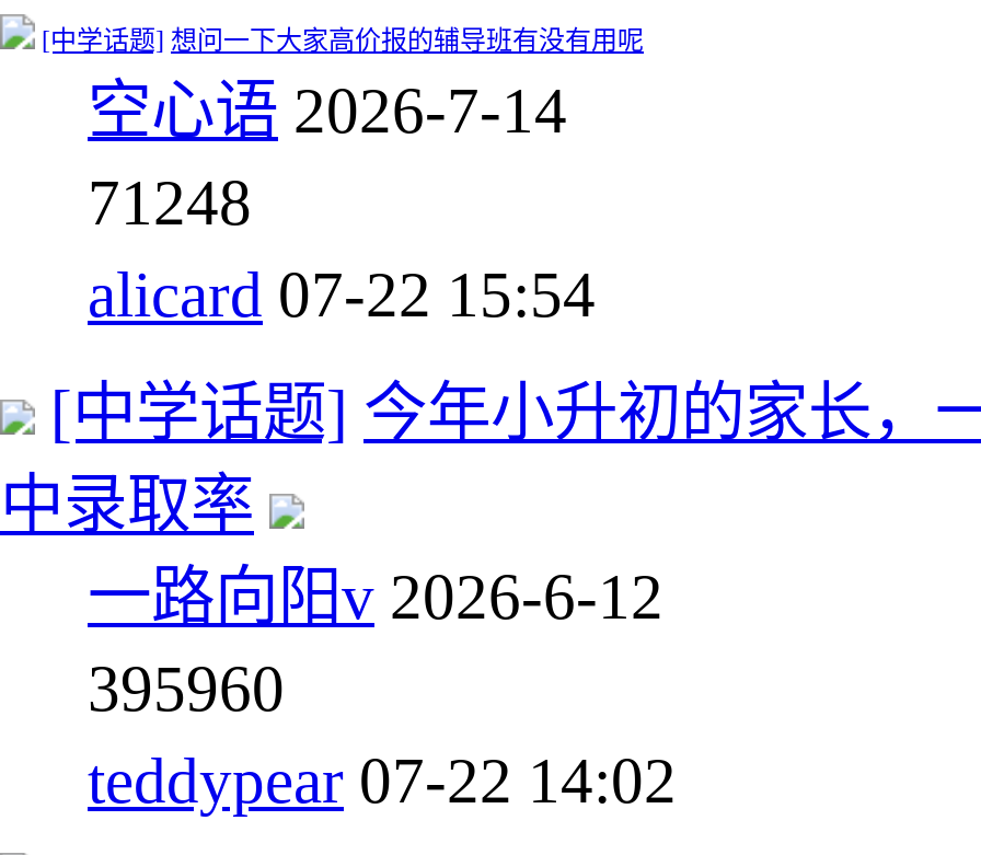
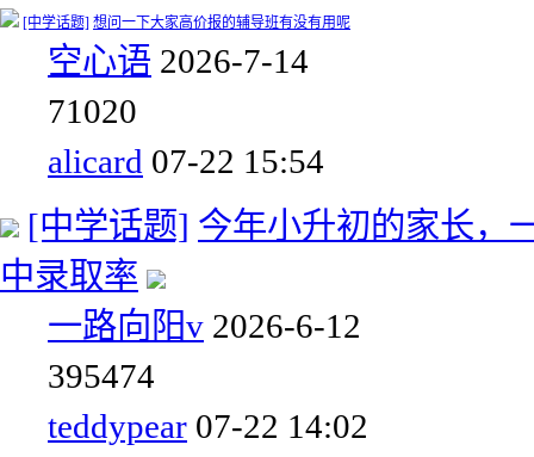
- 71248
+ 71020

- 395960
+ 395474
